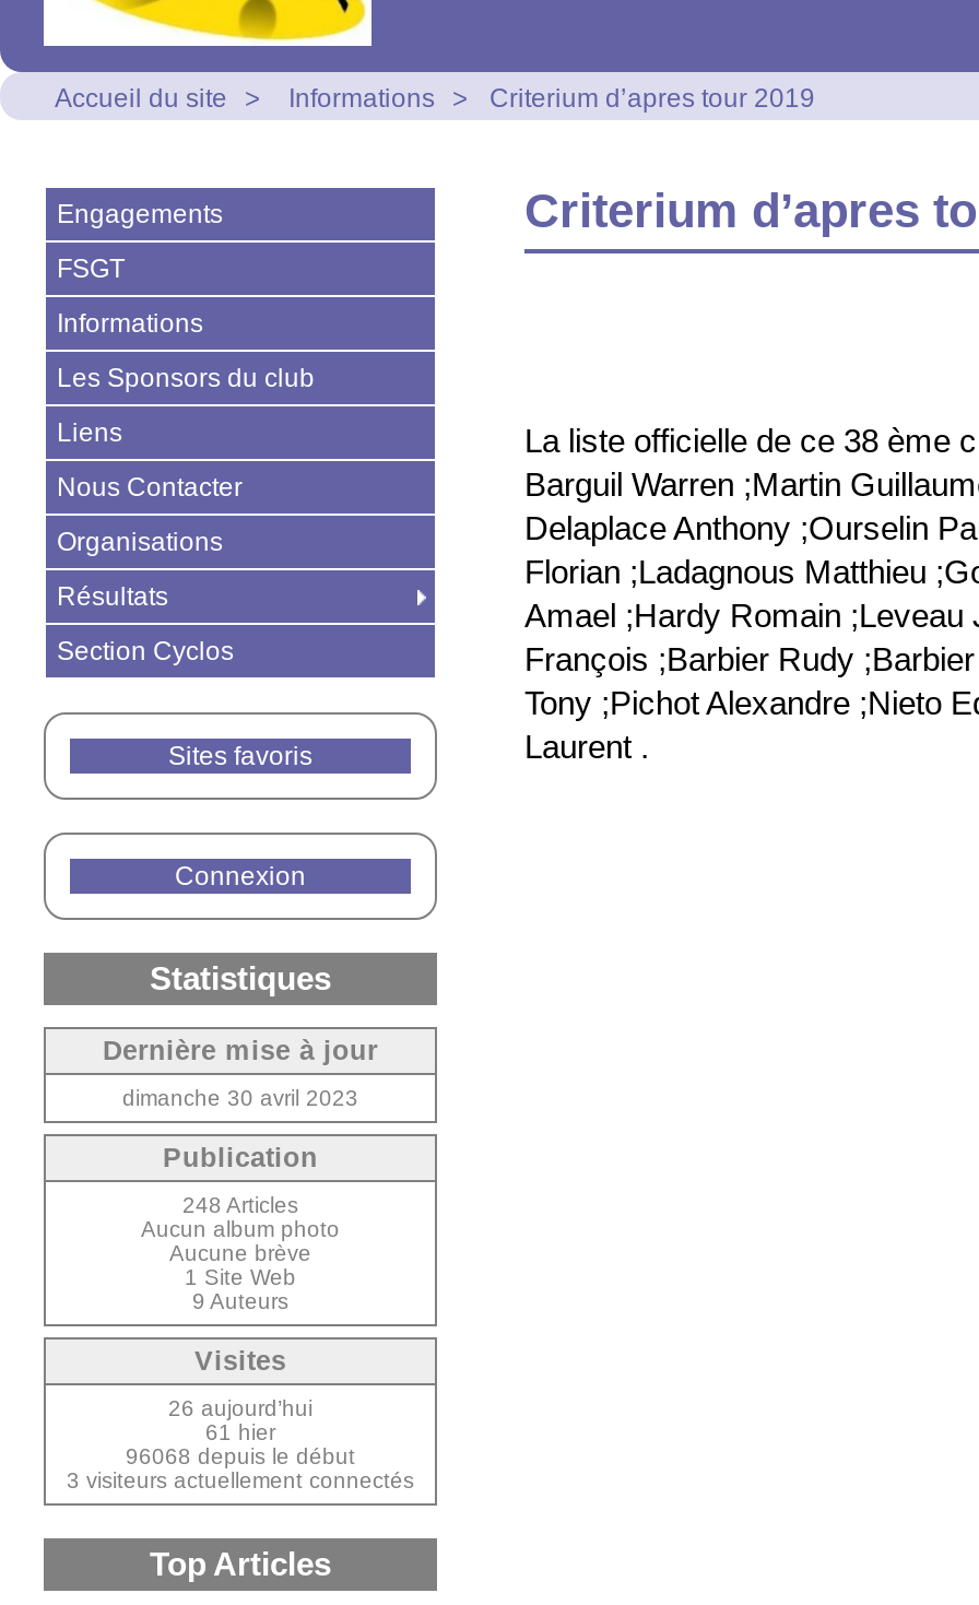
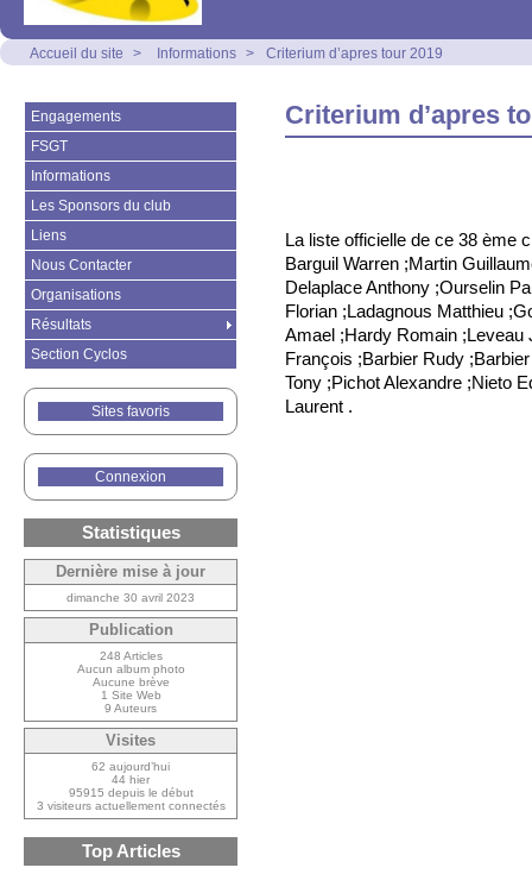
- 26 aujourd’hui
+ 62 aujourd’hui

- 61 hier
+ 44 hier

- 96068 depuis le début
+ 95915 depuis le début
